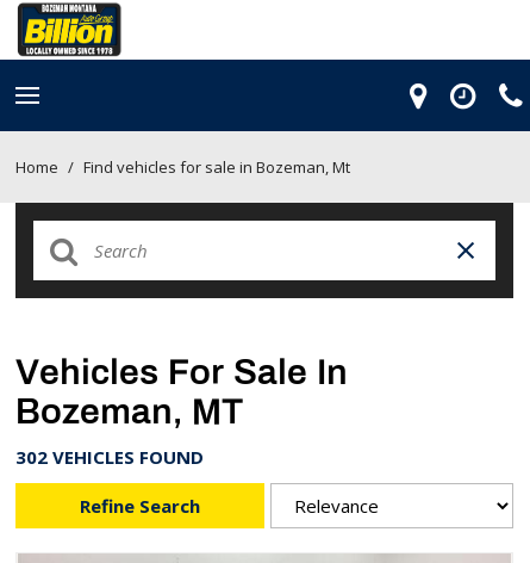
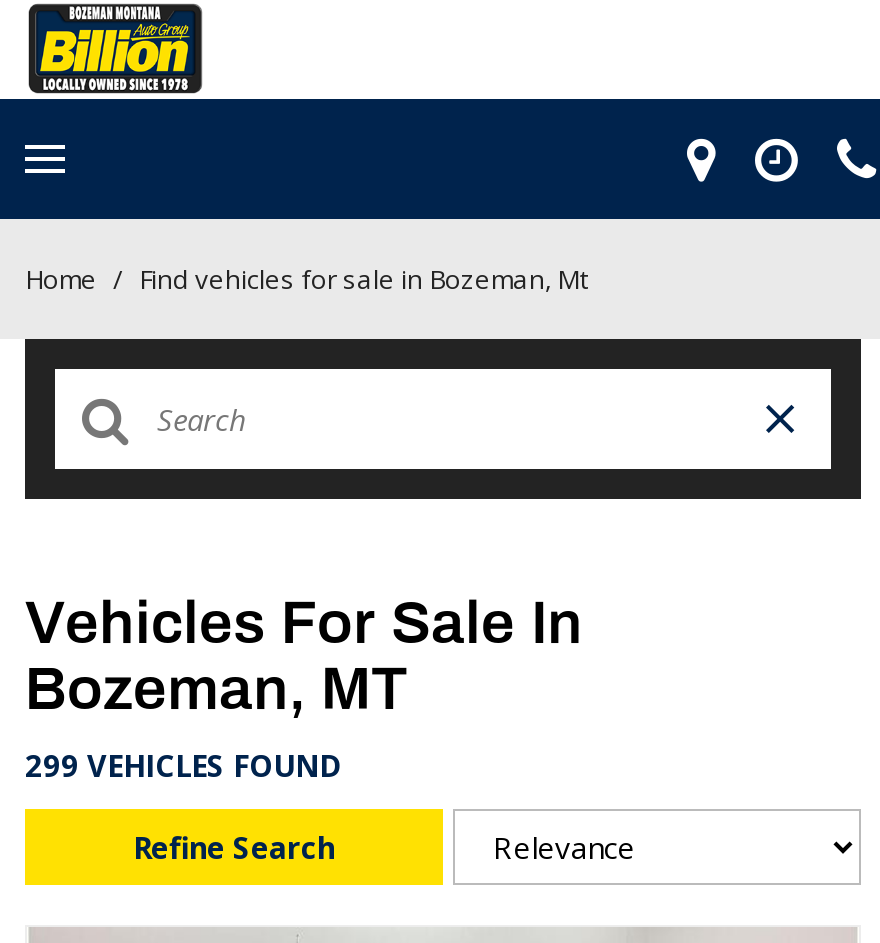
- 302 VEHICLES FOUND
+ 299 VEHICLES FOUND
